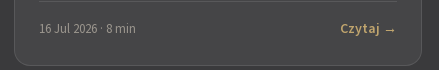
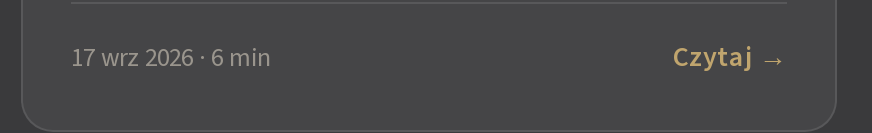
- 16 Jul 2026 · 8 min
+ 17 wrz 2026 · 6 min
